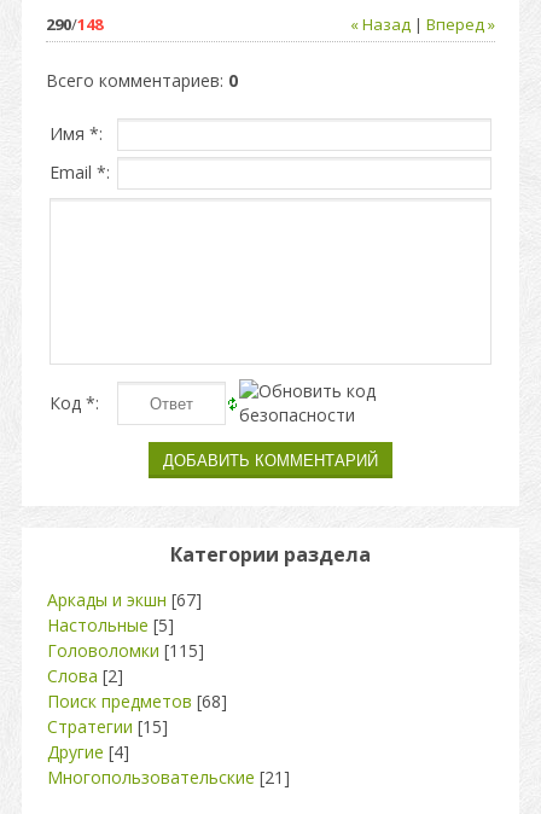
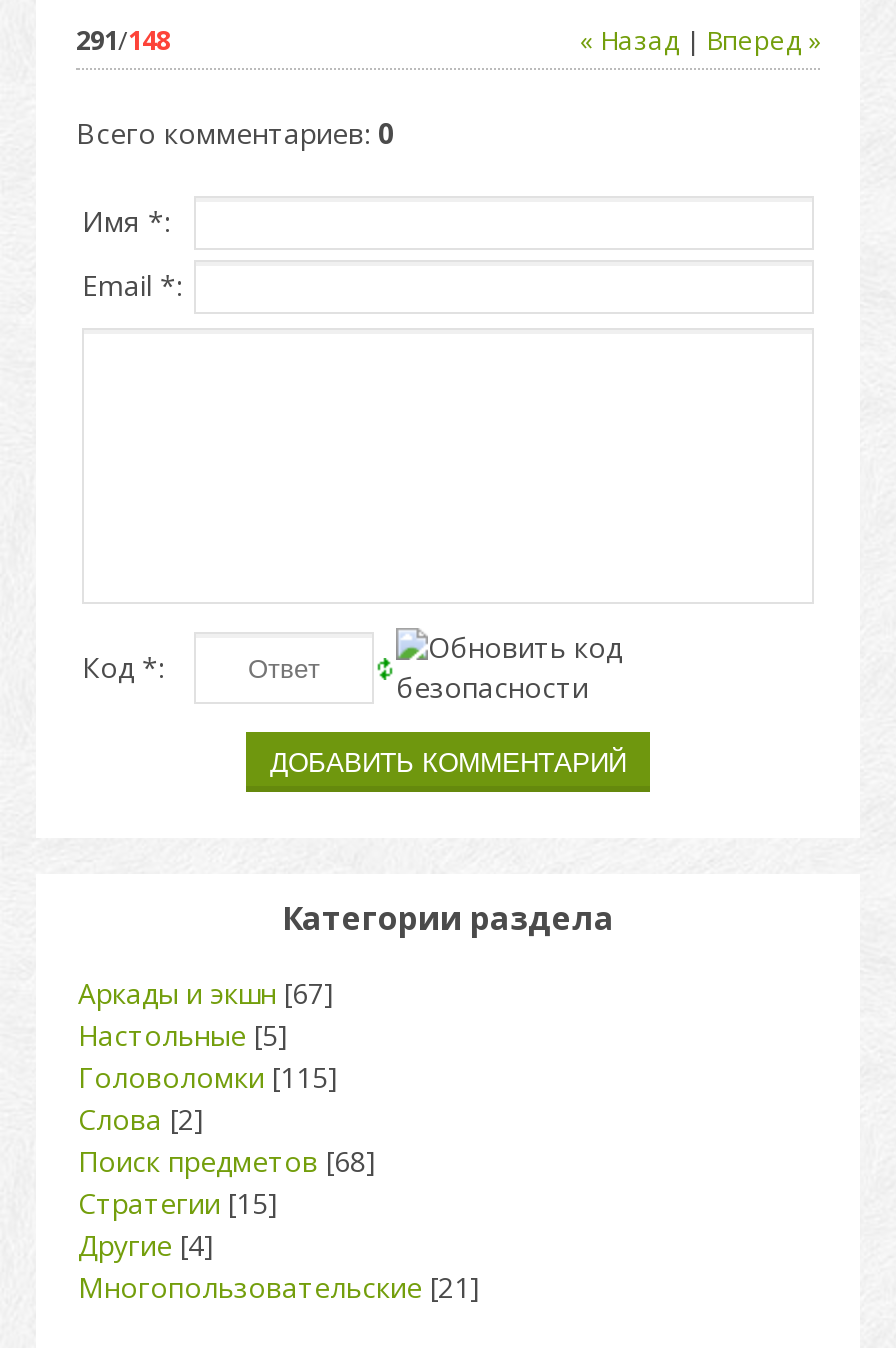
- 290/148
+ 291/148
